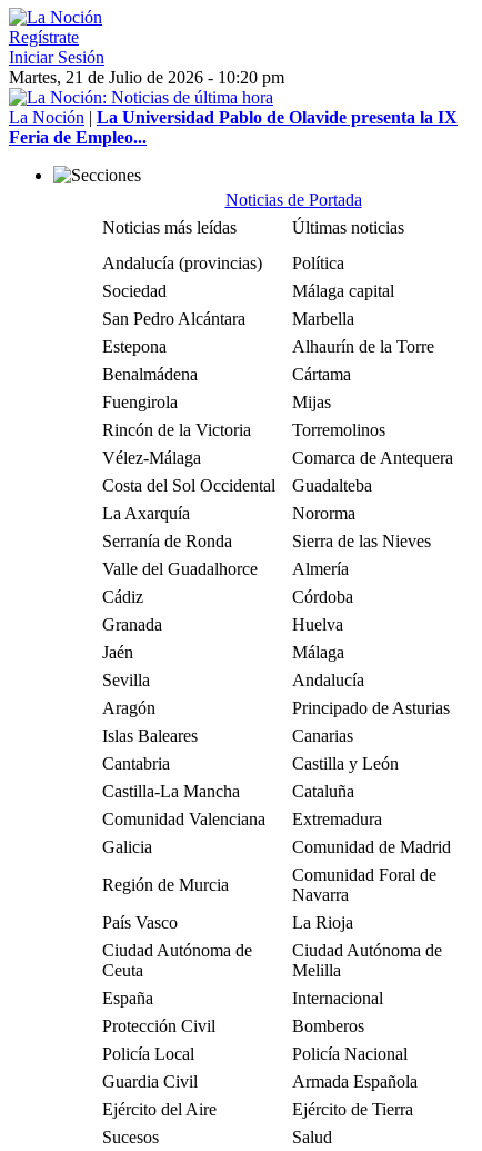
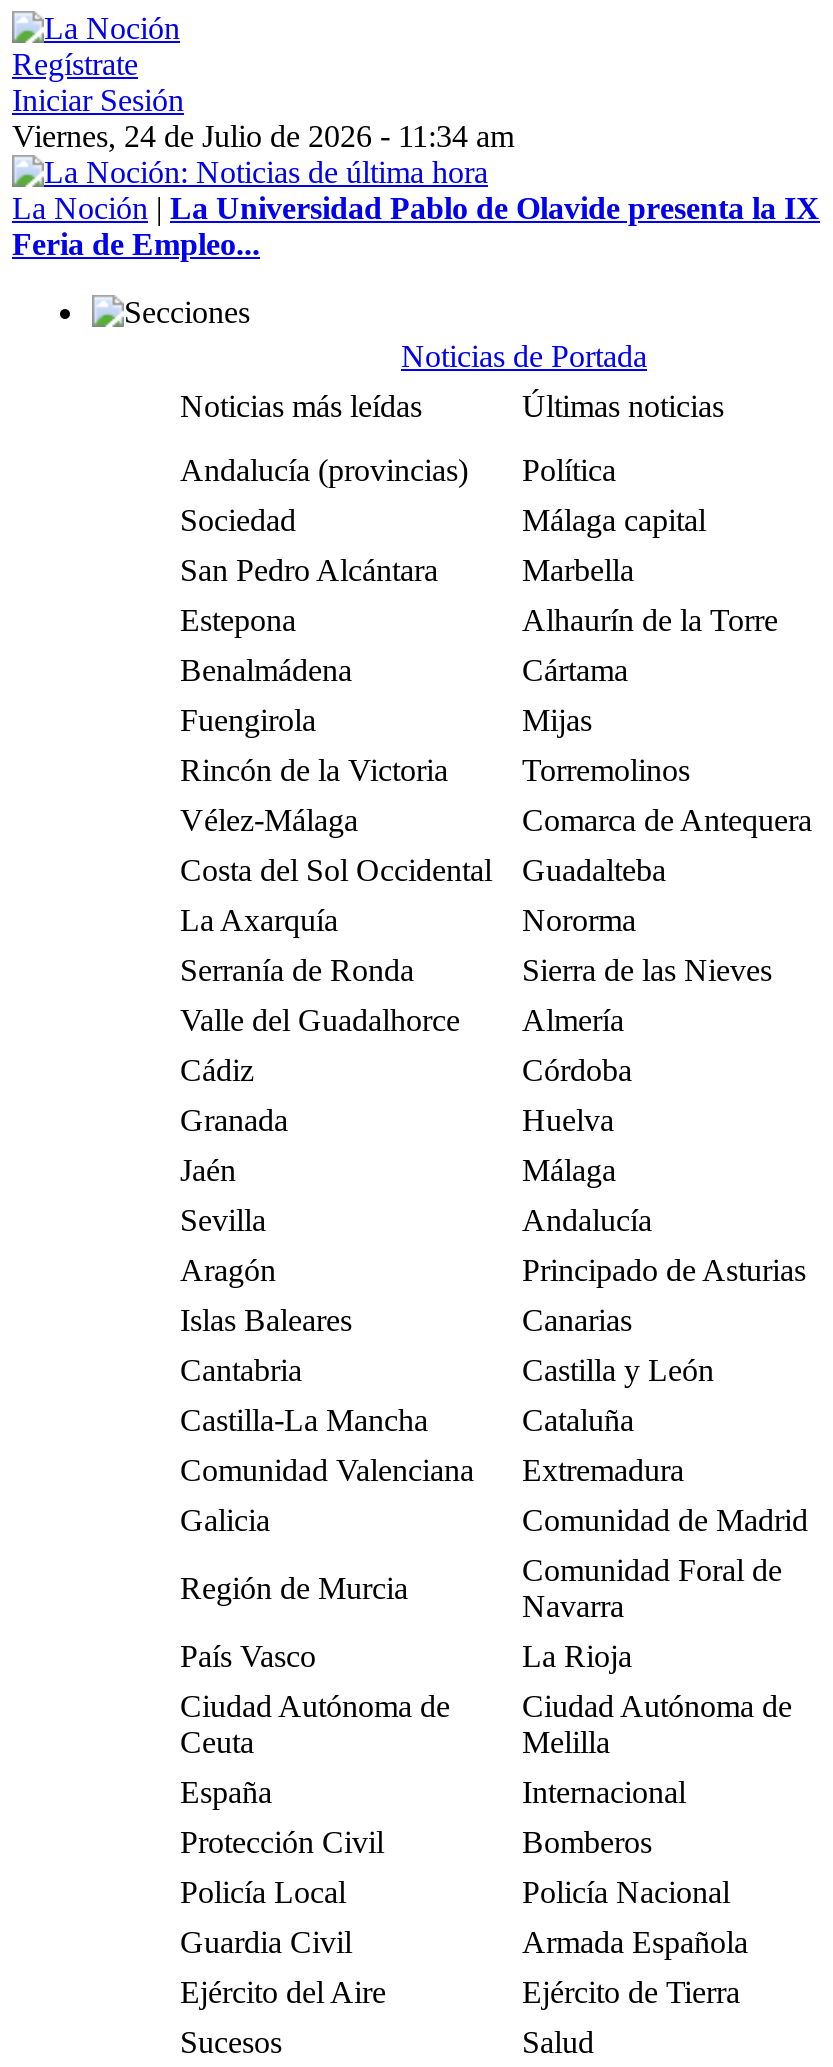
- Martes, 21 de Julio de 2026 - 10:20 pm
+ Viernes, 24 de Julio de 2026 - 11:34 am
